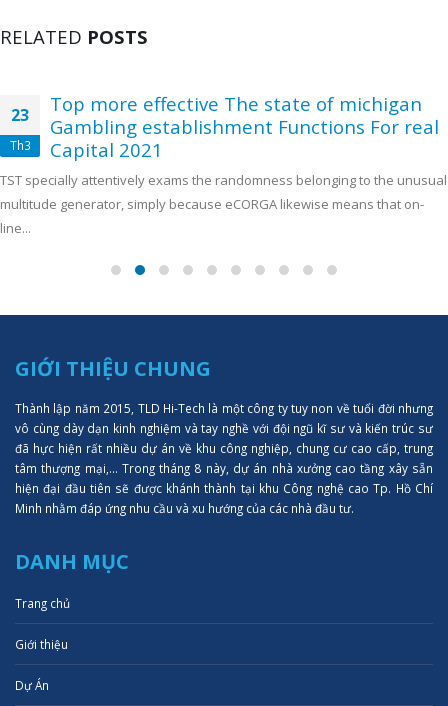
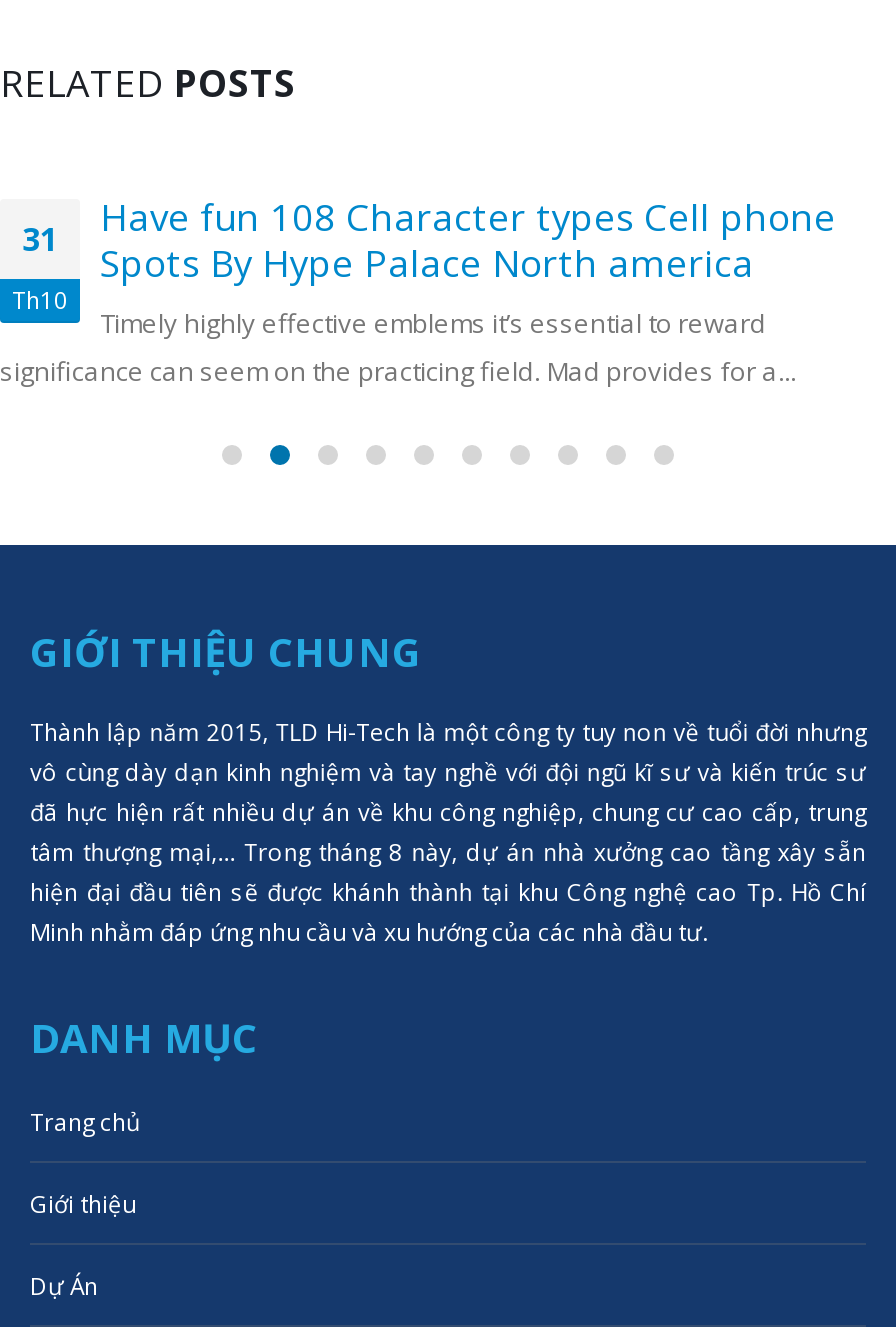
- Top more effective The state of michigan
- Gambling establishment Functions For real
- Capital 2021
- TST specially attentively exams the randomness belonging to the unusual
- multitude generator, simply because eCORGA likewise means that on-
- line...
+ Have fun 108 Character types Cell phone
+ Spots By Hype Palace North america
+ Timely highly effective emblems it’s essential to reward
+ significance can seem on the practicing field. Mad provides for a...

- 23
+ 31

- Th3
+ Th10
